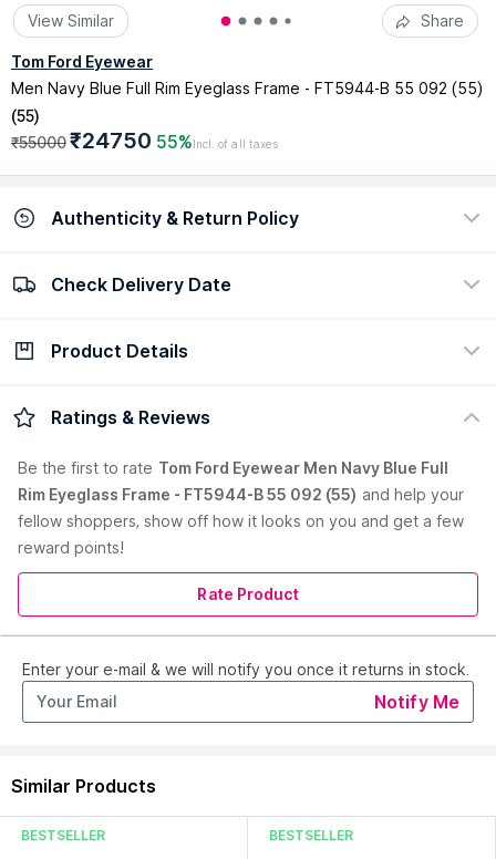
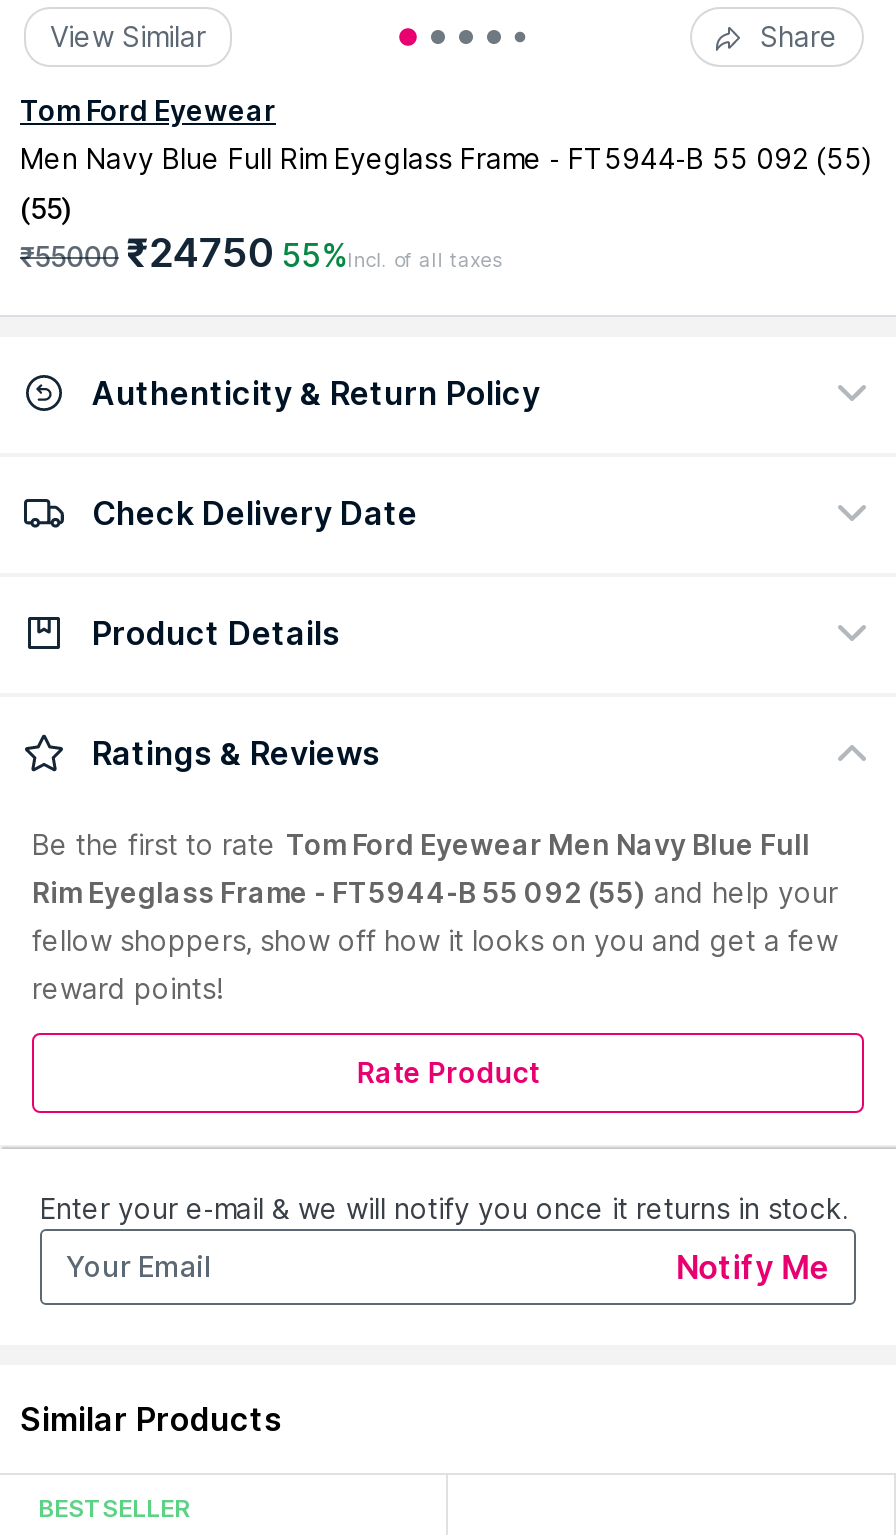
- BESTSELLER
